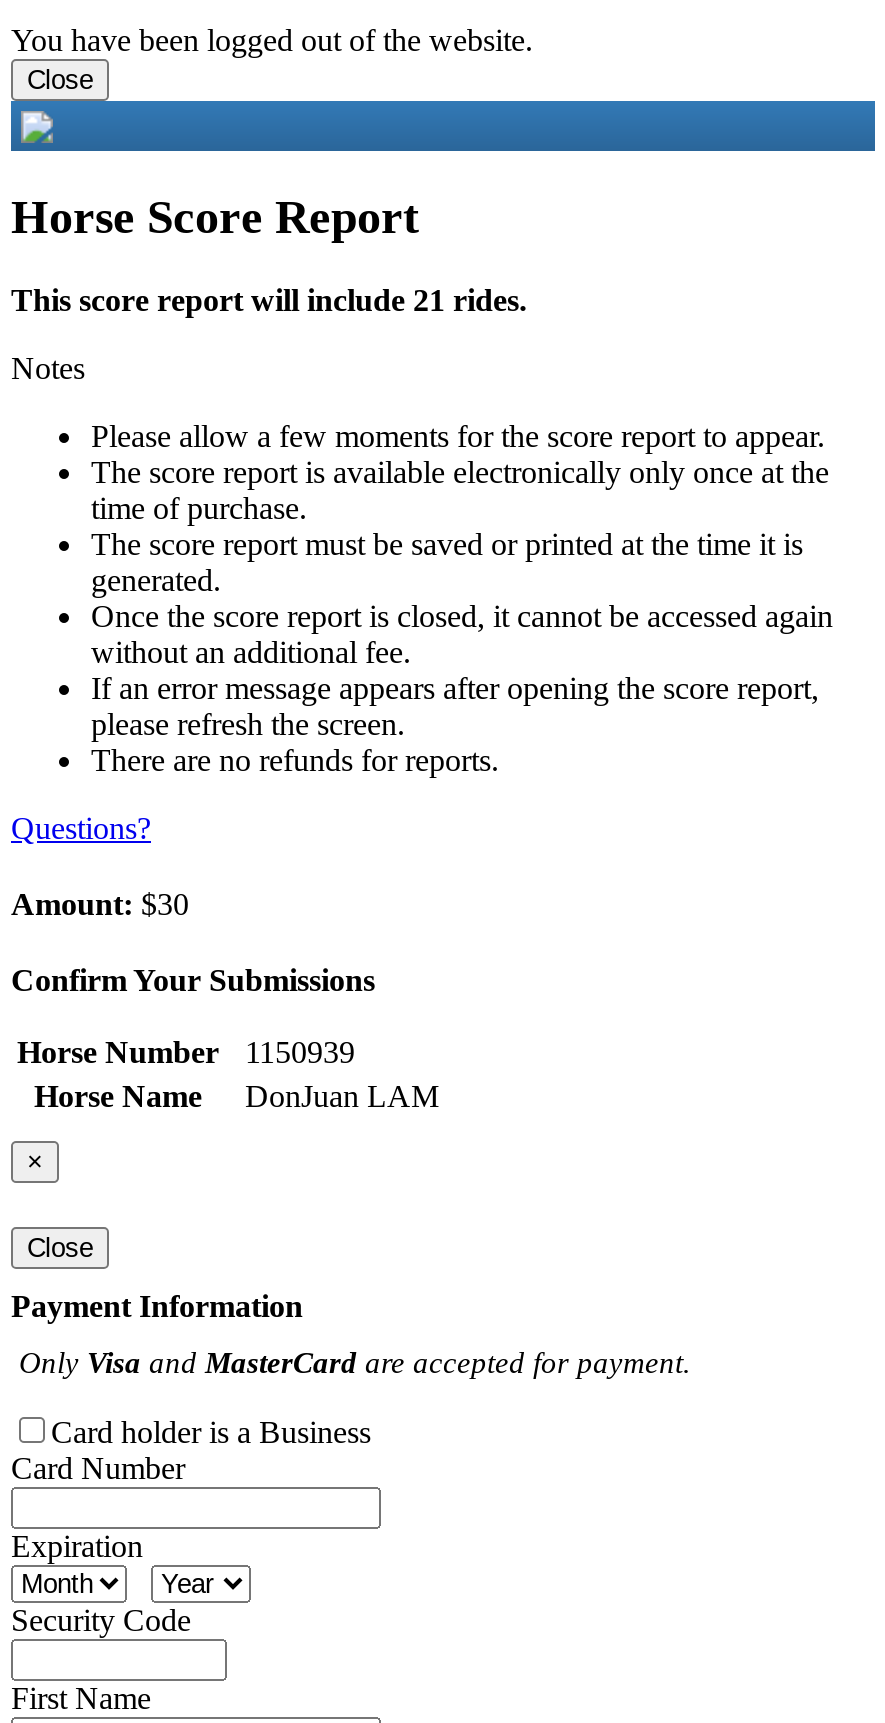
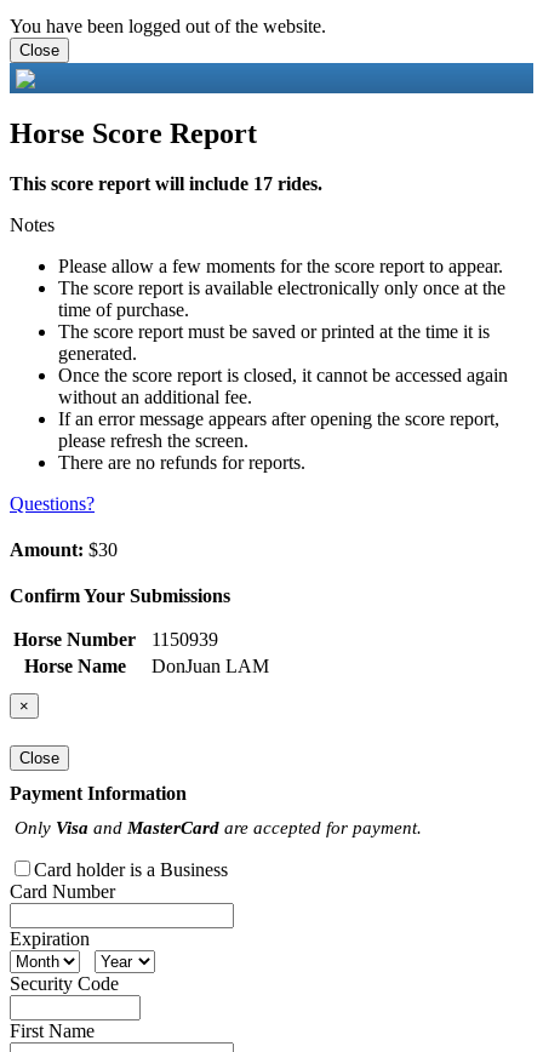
- This score report will include 21 rides.
+ This score report will include 17 rides.
